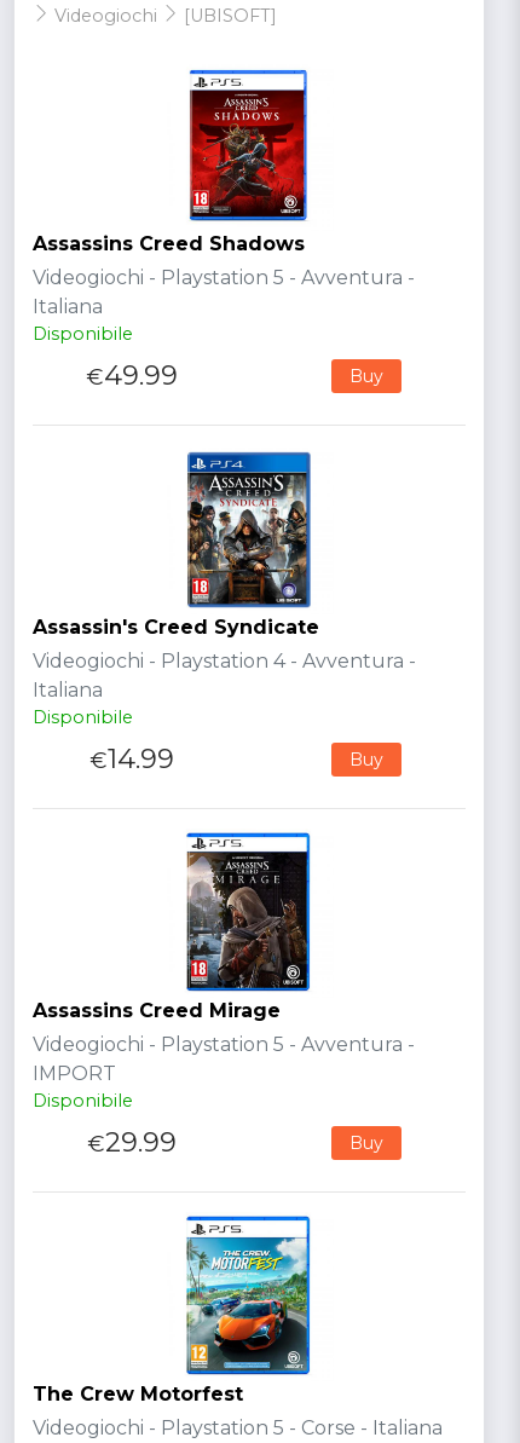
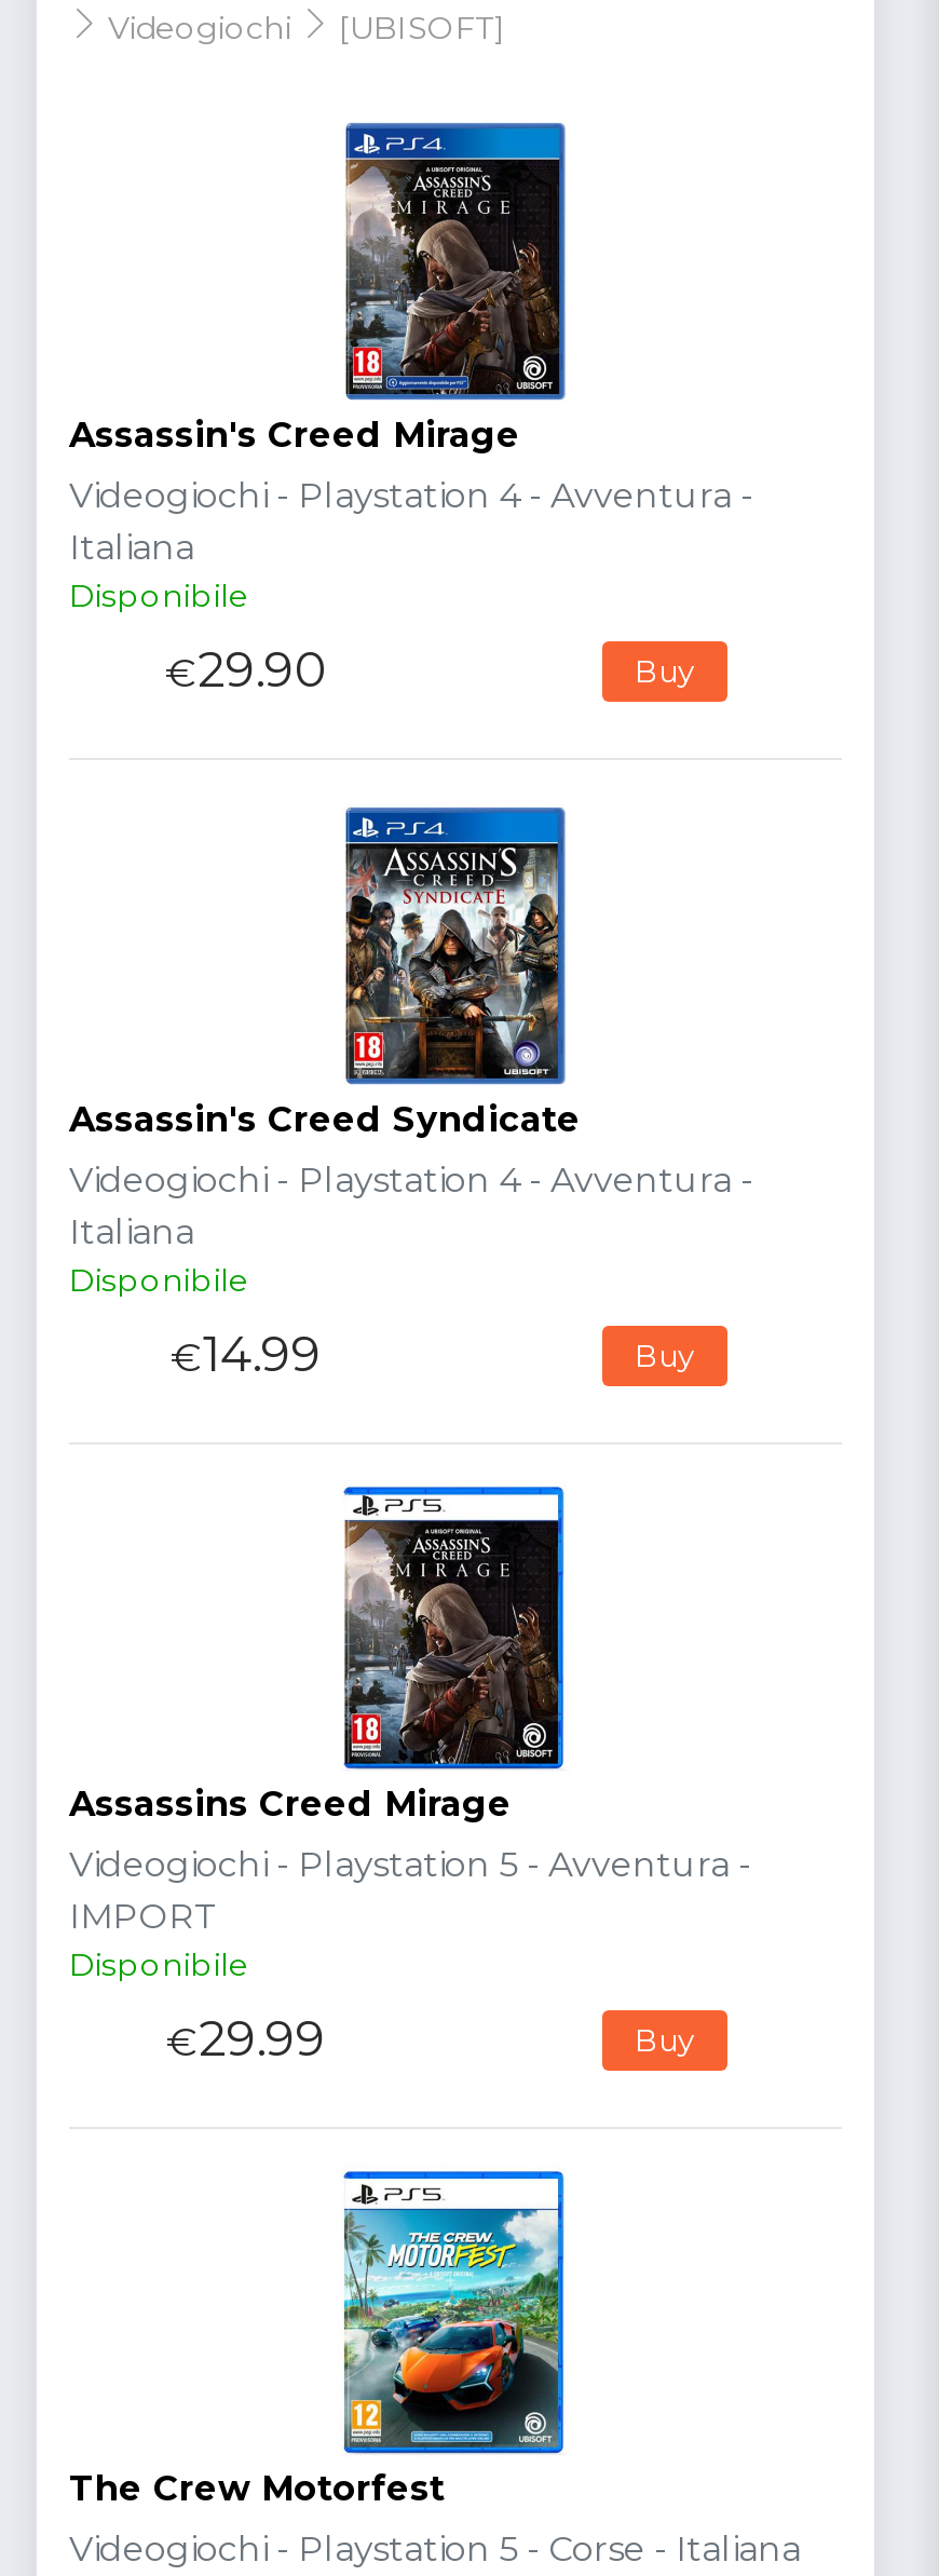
- [image]
- Assassins Creed Shadows
+ [image]
+ Assassin's Creed Mirage

- Videogiochi - Playstation 5 - Avventura -
+ Videogiochi - Playstation 4 - Avventura -

- €49.99
+ €29.90
